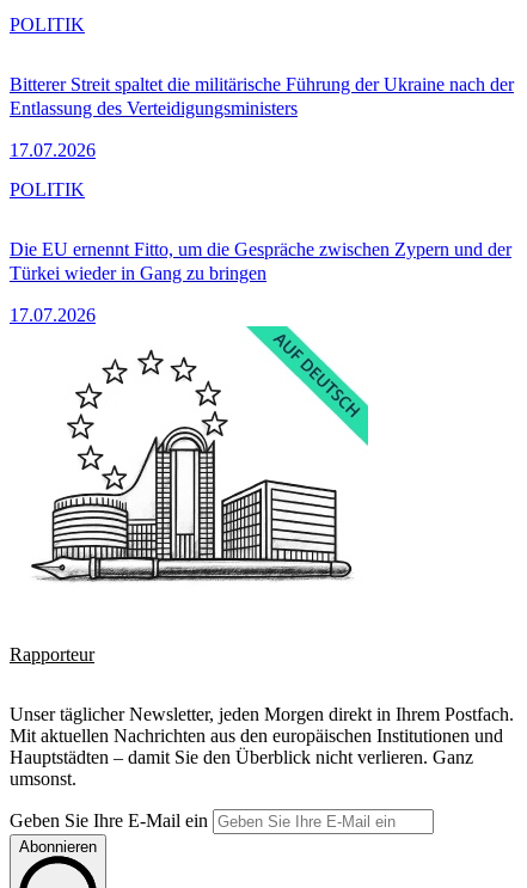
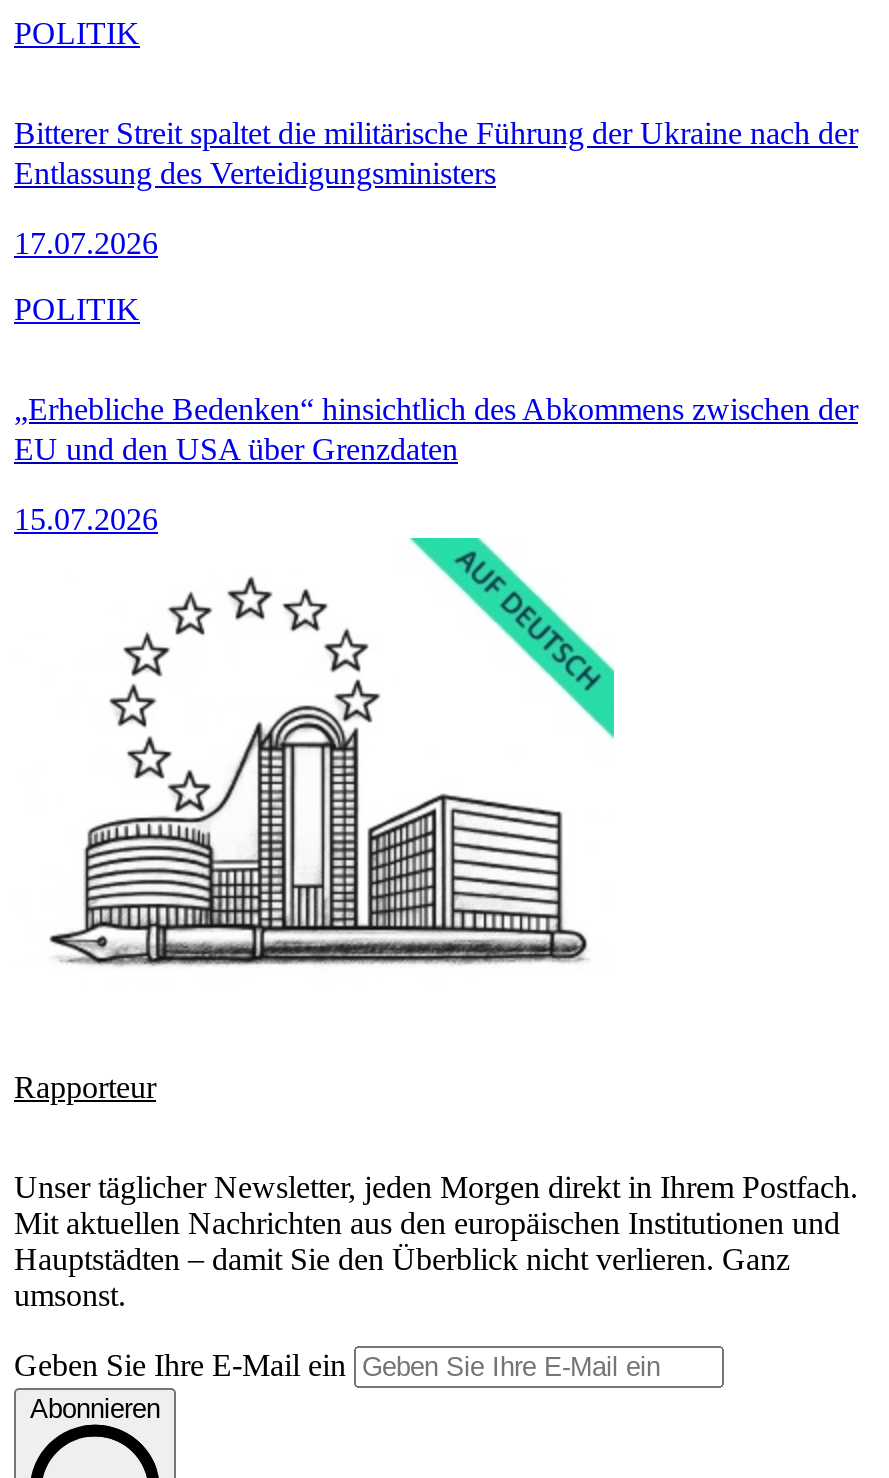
- Die EU ernennt Fitto, um die Gespräche zwischen Zypern und der
- Türkei wieder in Gang zu bringen
+ „Erhebliche Bedenken“ hinsichtlich des Abkommens zwischen der
+ EU und den USA über Grenzdaten

- 17.07.2026
+ 15.07.2026
